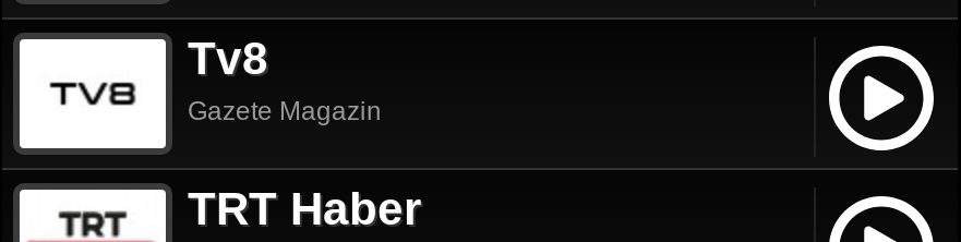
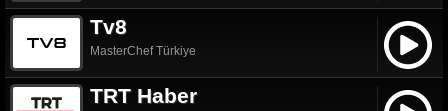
- Gazete Magazin
+ MasterChef Türkiye
